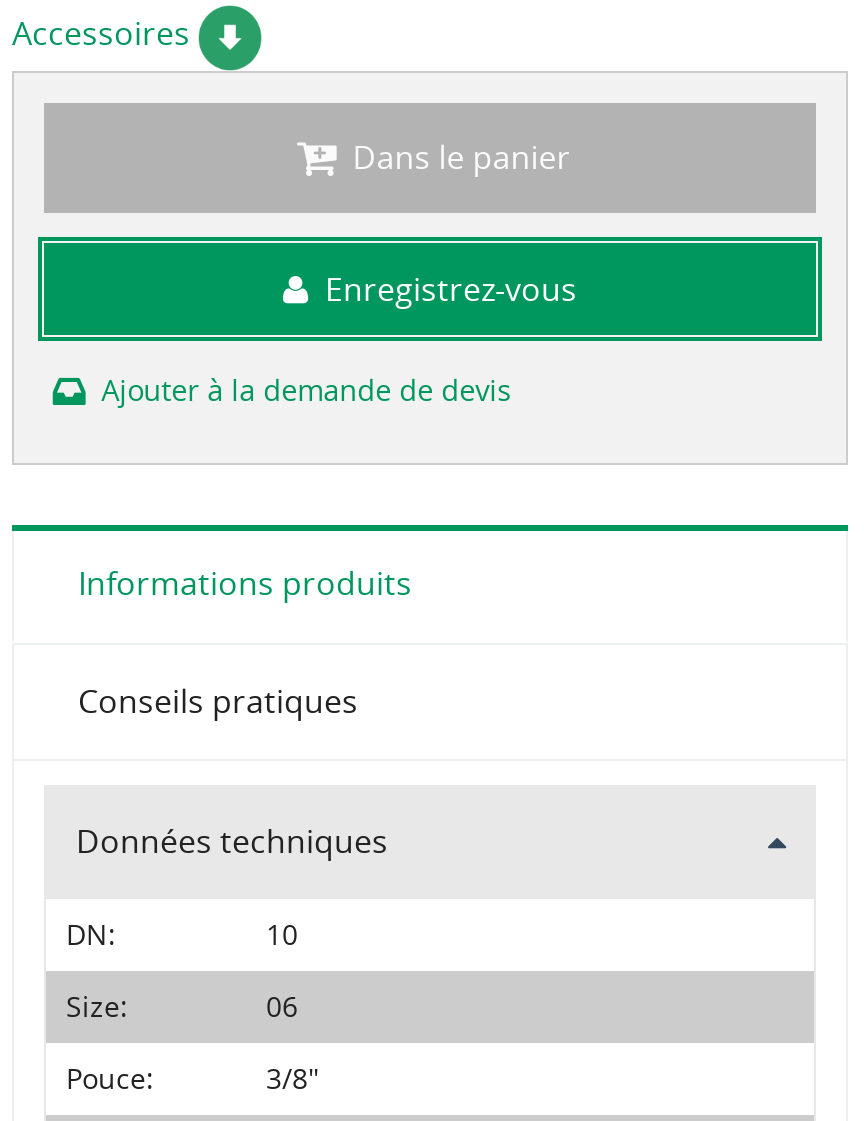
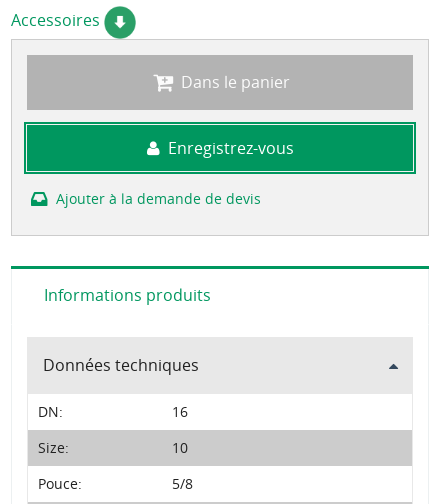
- Conseils pratiques

- 10
+ 16

- 06
+ 10

- 3/8"
+ 5/8
